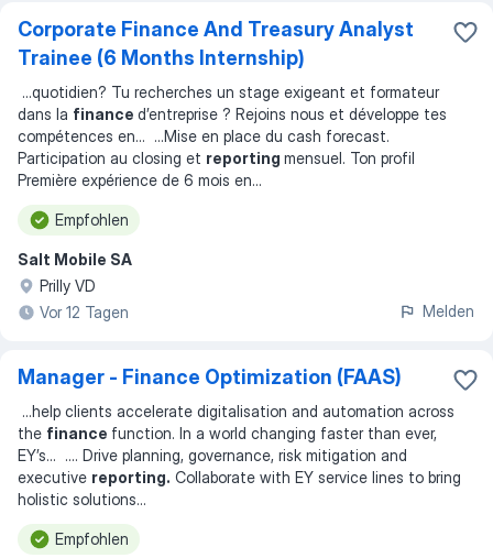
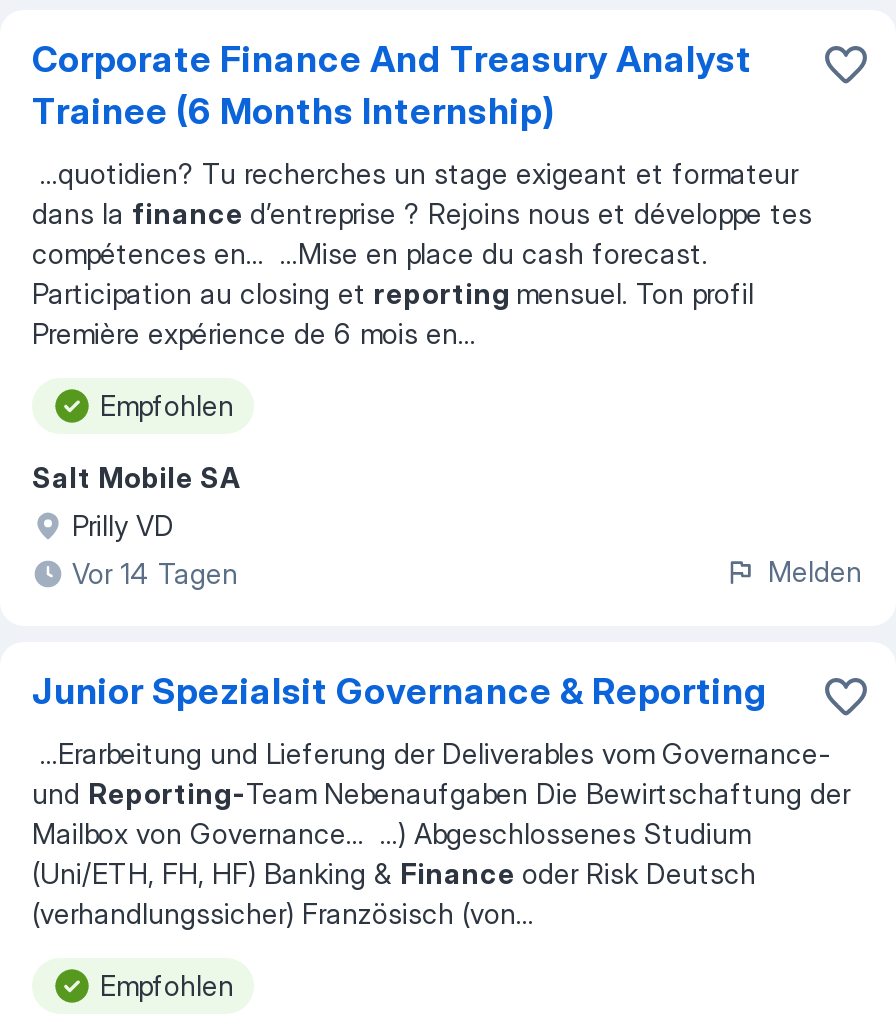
- Vor 12 Tagen
+ Vor 14 Tagen

- Manager - Finance Optimization (FAAS)
+ Junior Spezialsit Governance & Reporting

- ...help clients accelerate digitalisation and automation across
- the financefunction. In a world changing faster than ever,
- EY’s... .... Drive planning, governance, risk mitigation and
- executive reporting. Collaborate with EY service lines to bring
- holistic solutions...
+ ...Erarbeitung und Lieferung der Deliverables vom Governance-
+ und Reporting-Team Nebenaufgaben Die Bewirtschaftung der
+ Mailbox von Governance... ...) Abgeschlossenes Studium
+ (Uni/ETH, FH, HF) Banking & Finance oder Risk Deutsch
+ (verhandlungssicher) Französisch (von...
